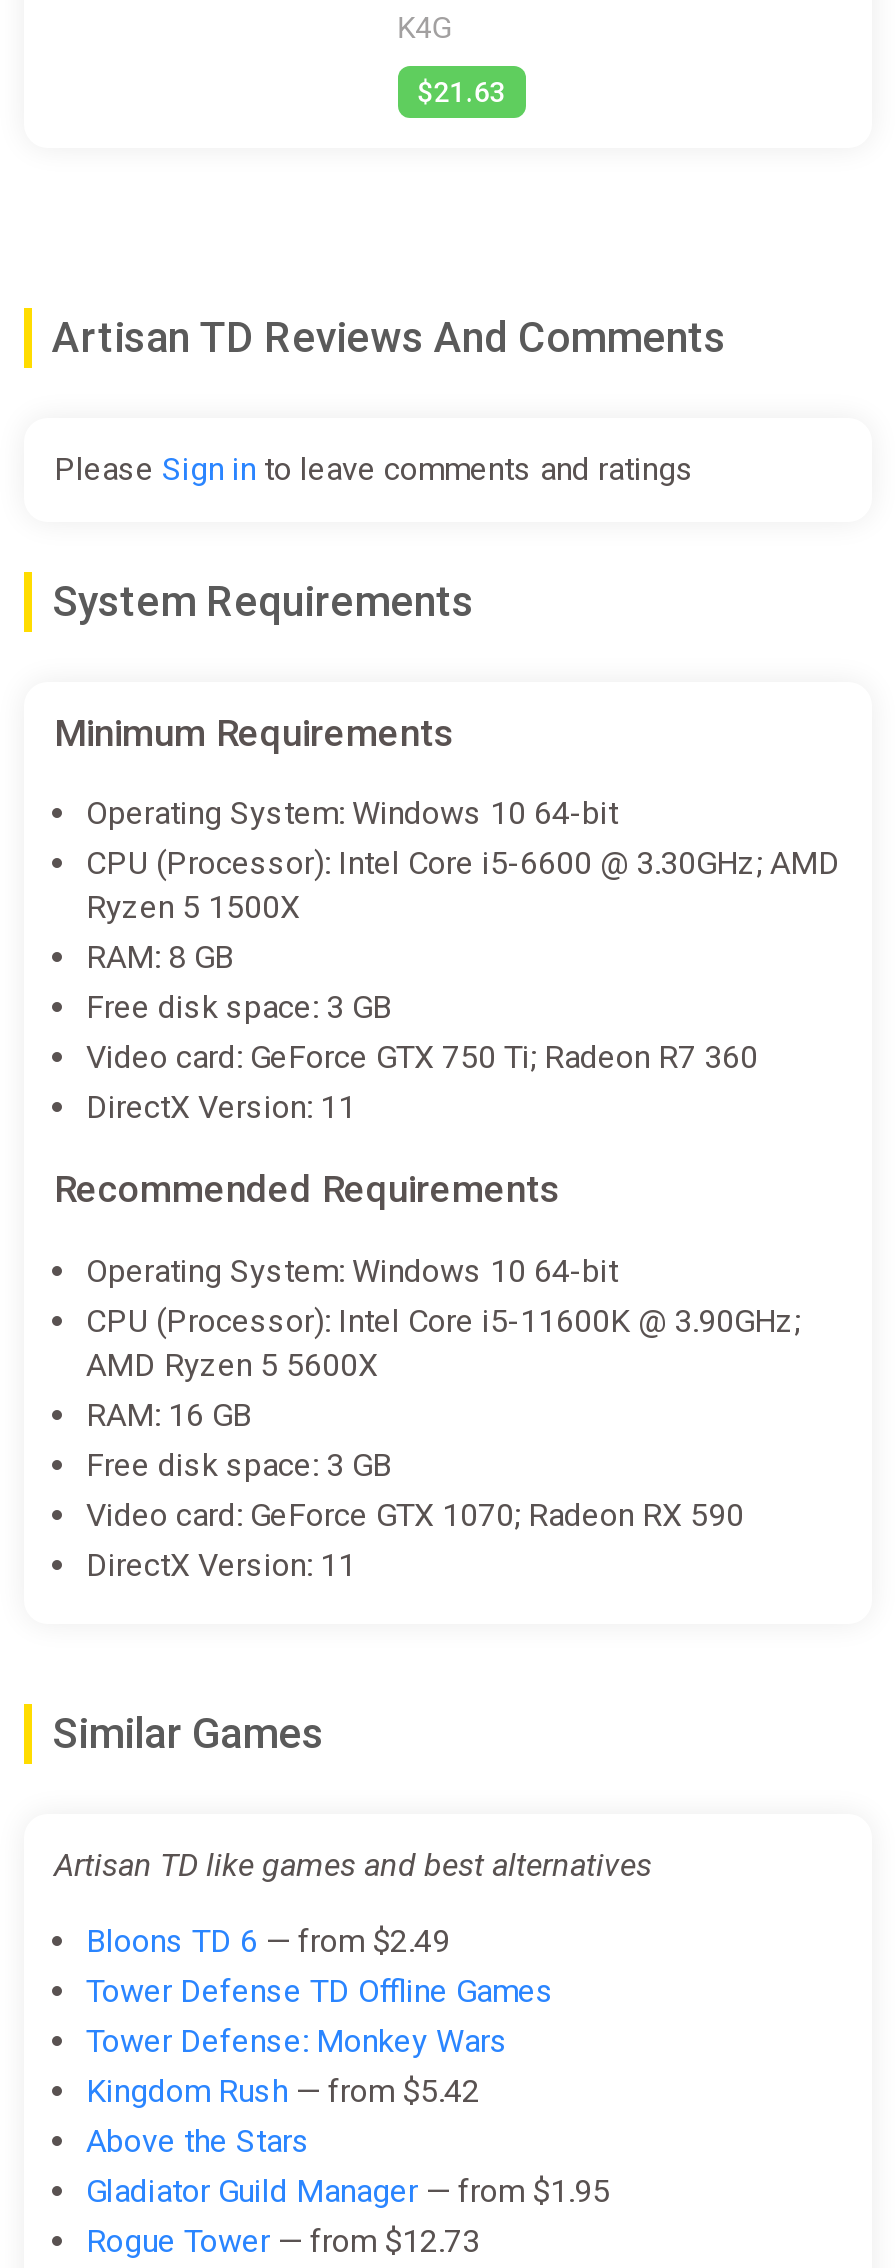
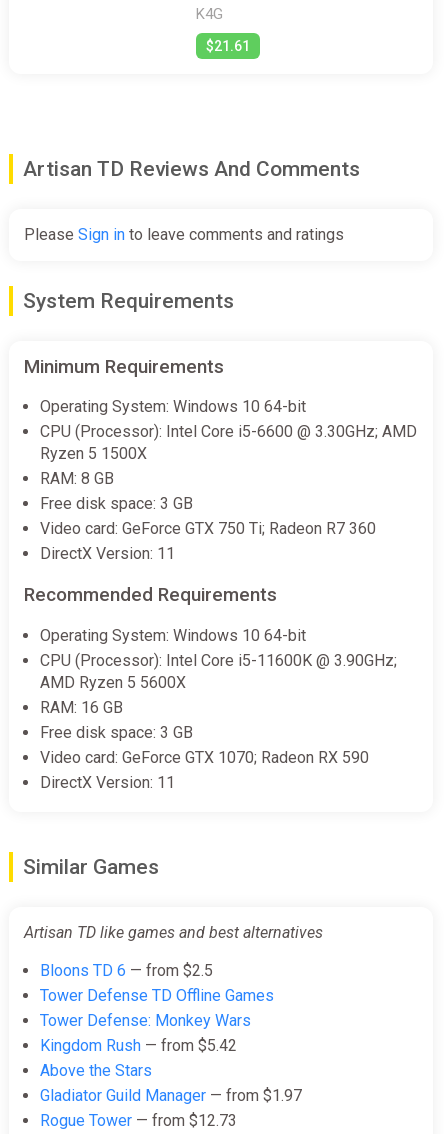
- $21.63
+ $21.61

- Bloons TD 6 — from $2.49
+ Bloons TD 6 — from $2.5

- Gladiator Guild Manager — from $1.95
+ Gladiator Guild Manager — from $1.97
